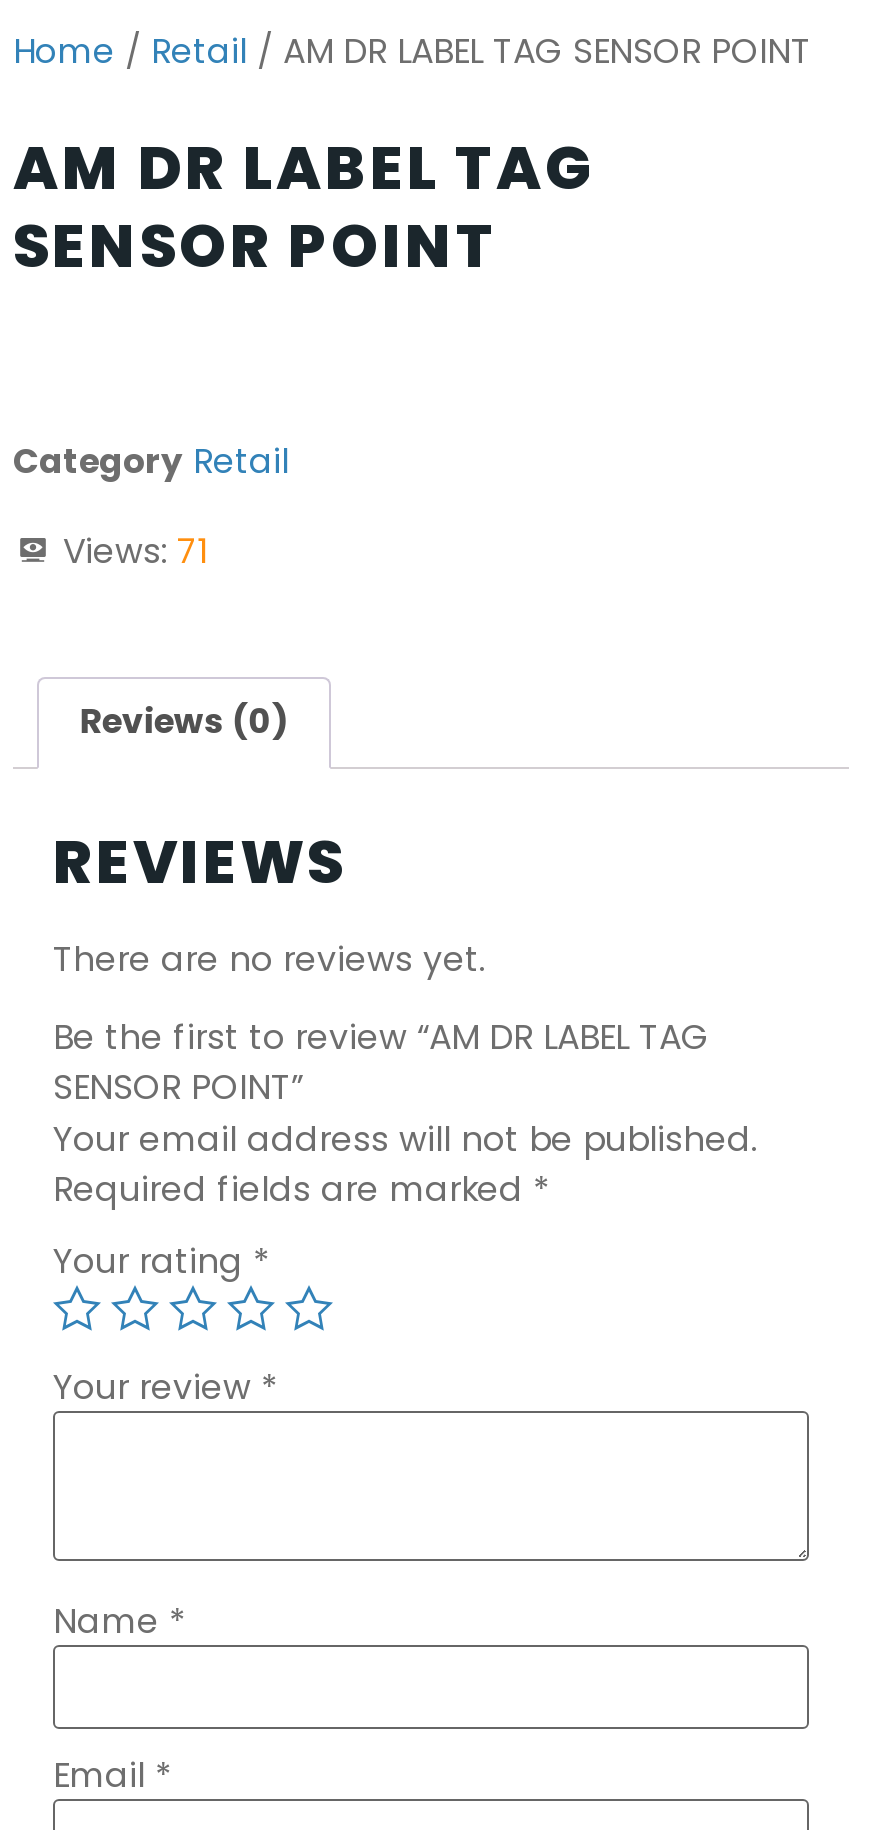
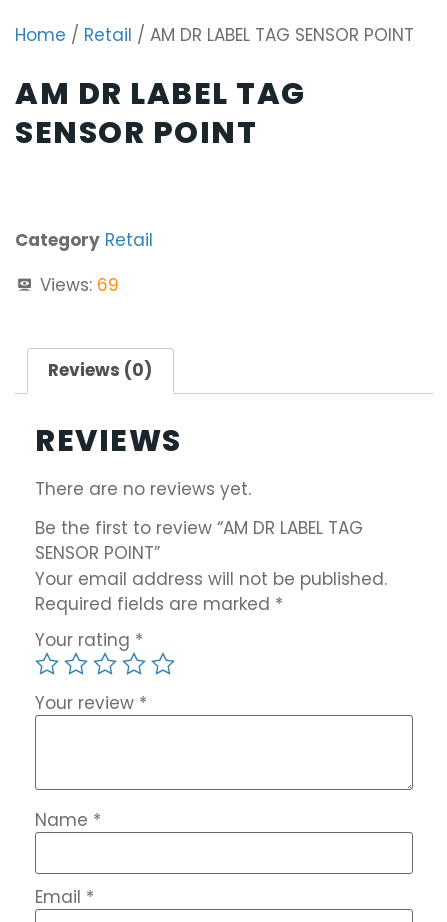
- Views: 71
+ Views: 69
